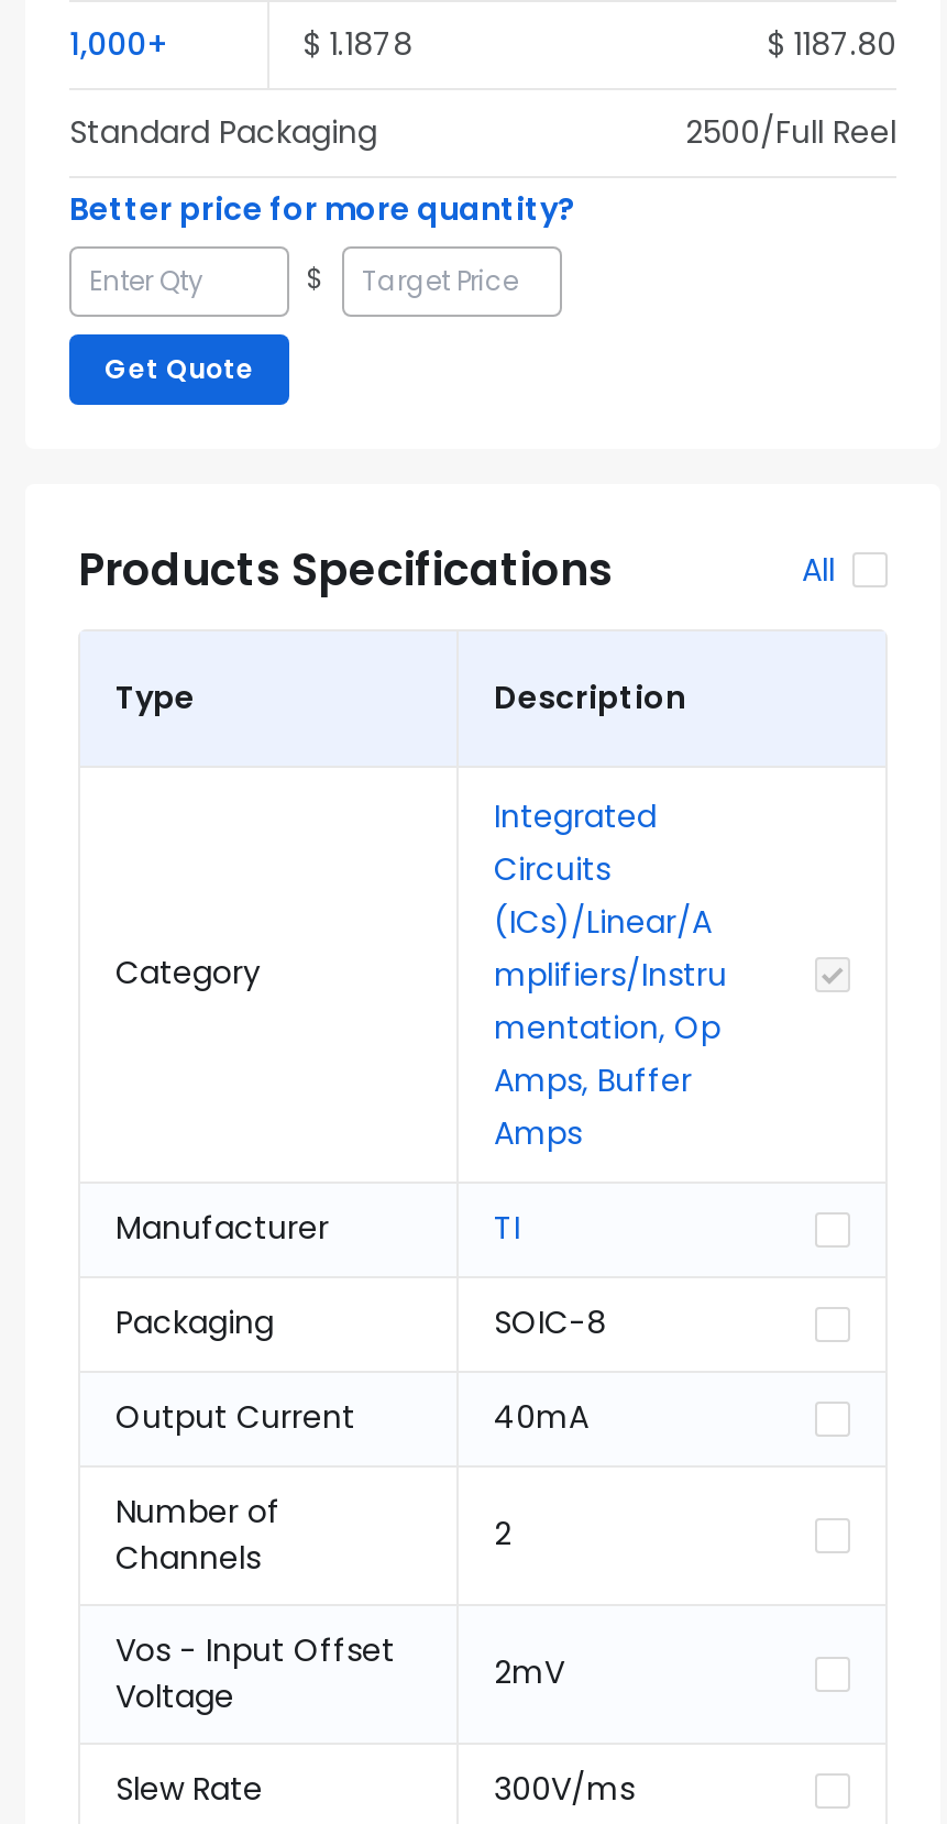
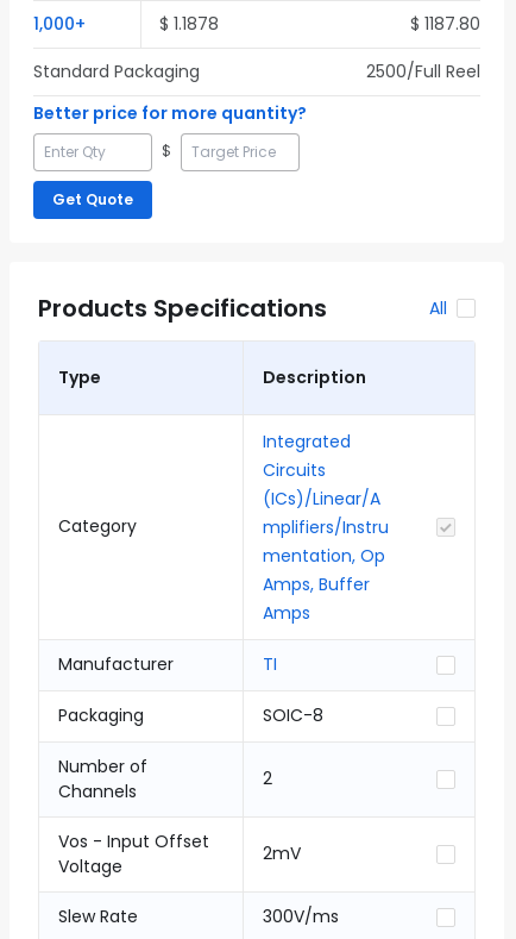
- Output Current
- 40mA
